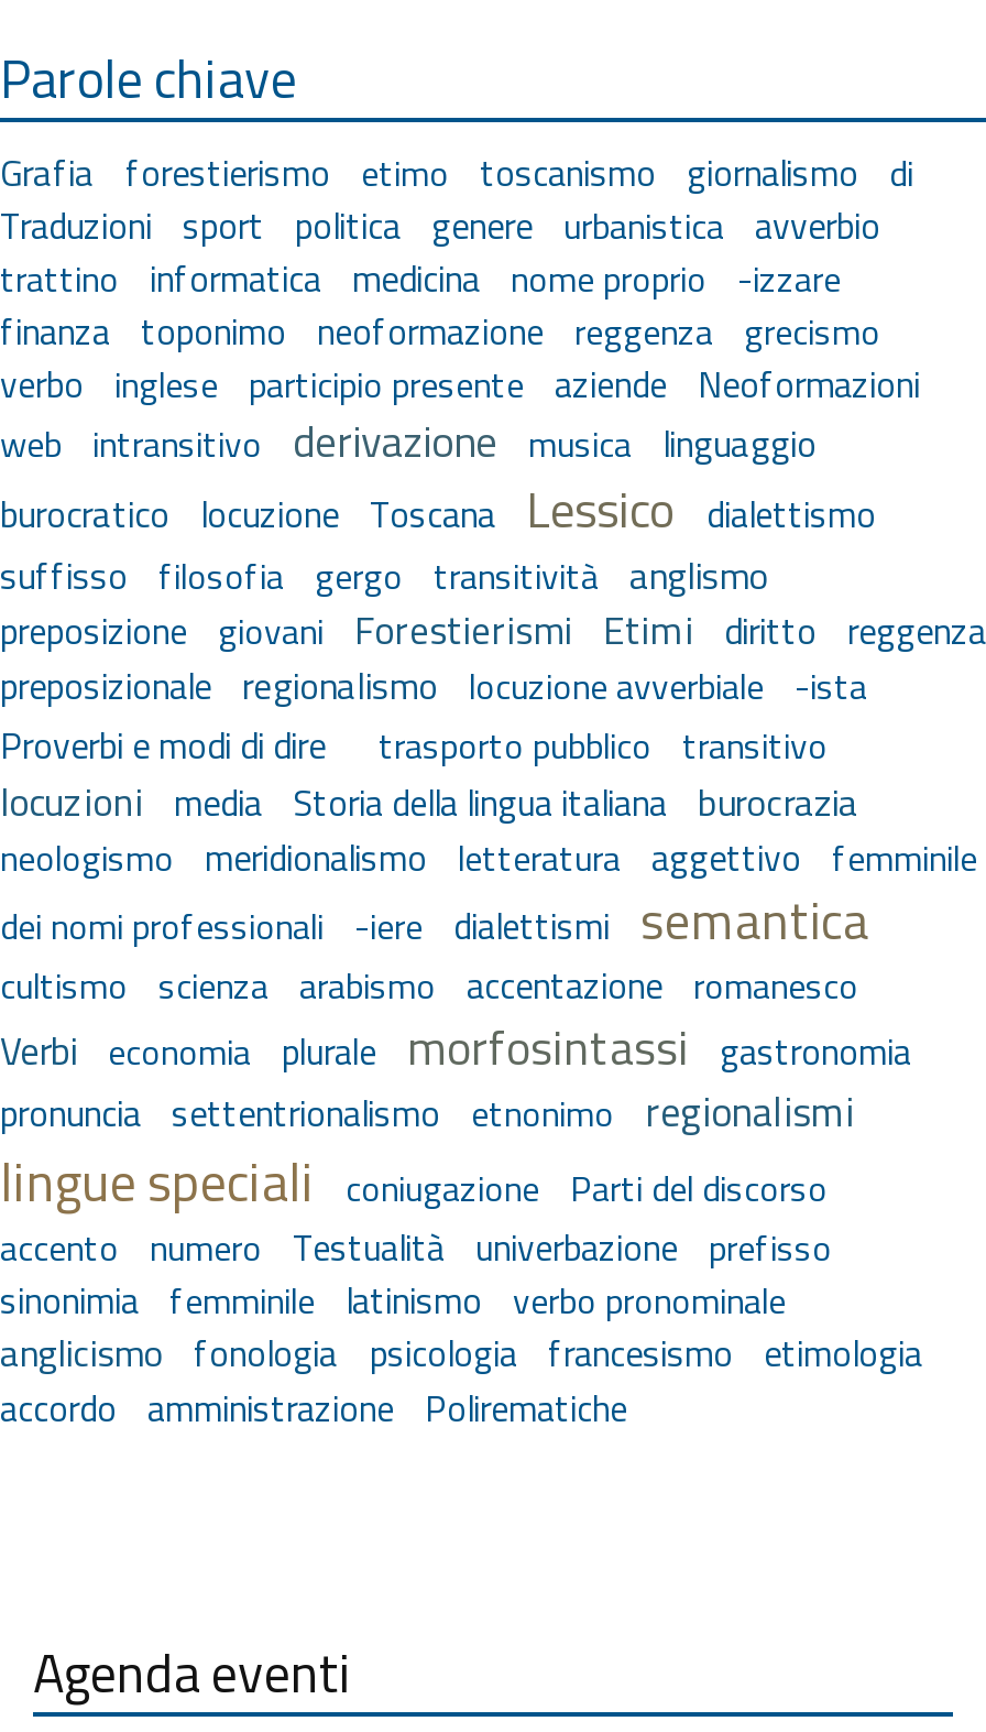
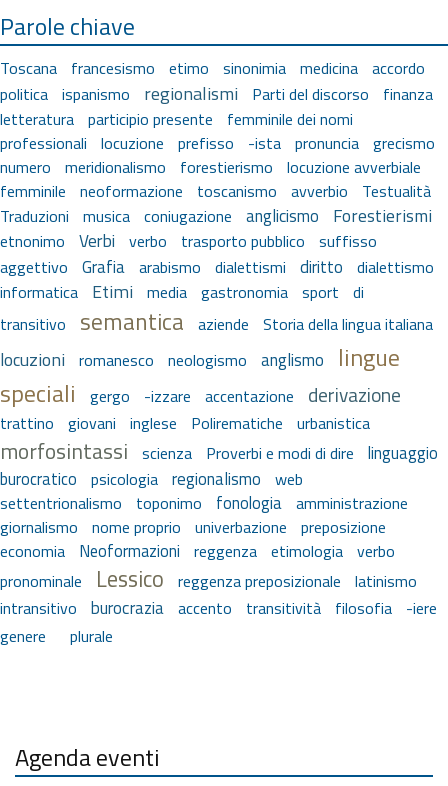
- Grafia forestierismo etimo toscanismo giornalismo di
- Traduzioni sport politica genere urbanistica avverbio
- trattino informatica medicina nome proprio -izzare
- finanza toponimo neoformazione reggenza grecismo
- verbo inglese participio presente aziende Neoformazioni
- web intransitivo derivazione musica linguaggio
- burocratico locuzione Toscana Lessico dialettismo
- suffisso filosofia gergo transitività anglismo
- preposizione giovani Forestierismi Etimi diritto reggenza
- preposizionale regionalismo locuzione avverbiale -ista
- Proverbi e modi di dire
- trasporto pubblico transitivo
- locuzioni media Storia della lingua italiana burocrazia
- neologismo meridionalismo letteratura aggettivo femminile
- dei nomi professionali -iere dialettismi semantica
- cultismo scienza arabismo accentazione romanesco
- Verbi economia plurale morfosintassi gastronomia
- pronuncia settentrionalismo etnonimo regionalismi
- lingue speciali coniugazione Parti del discorso
- accento numero Testualità univerbazione prefisso
- sinonimia femminile latinismo verbo pronominale
- anglicismo fonologia psicologia francesismo etimologia
- accordo amministrazione Polirematiche
+ Toscana francesismo etimo sinonimia medicina accordo
+ politica ispanismo regionalismi Parti del discorso finanza
+ letteratura participio presente femminile dei nomi
+ professionali locuzione prefisso -ista pronuncia grecismo
+ numero meridionalismo forestierismo locuzione avverbiale
+ femminile neoformazione toscanismo avverbio Testualità
+ Traduzioni musica coniugazione anglicismo Forestierismi
+ etnonimo Verbi verbo trasporto pubblico suffisso
+ aggettivo Grafia arabismo dialettismi diritto dialettismo
+ informatica Etimi media gastronomia sport di
+ transitivo semantica aziende Storia della lingua italiana
+ locuzioni romanesco neologismo anglismo lingue
+ speciali gergo -izzare accentazione derivazione
+ trattino giovani inglese Polirematiche urbanistica
+ morfosintassi scienza Proverbi e modi di dire linguaggio
+ burocratico psicologia regionalismo web
+ settentrionalismo toponimo fonologia amministrazione
+ giornalismo nome proprio univerbazione preposizione
+ economia Neoformazioni reggenza etimologia verbo
+ pronominale Lessico reggenza preposizionale latinismo
+ intransitivo burocrazia accento transitività filosofia -iere
+ genere
+ plurale
